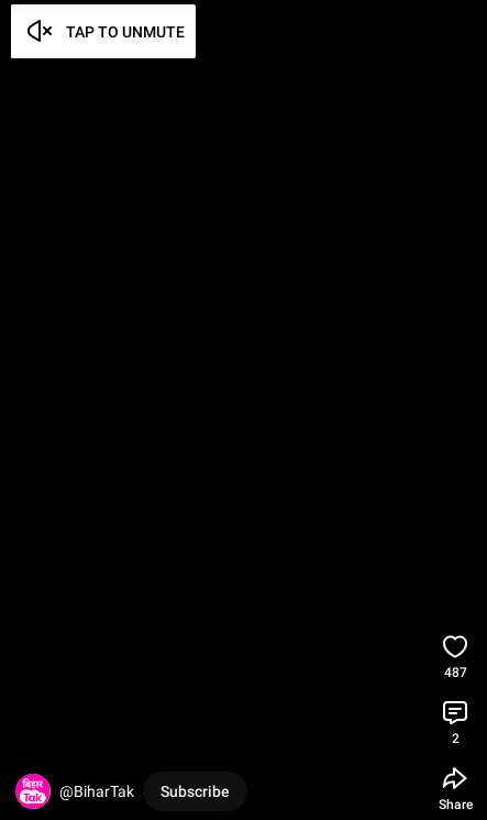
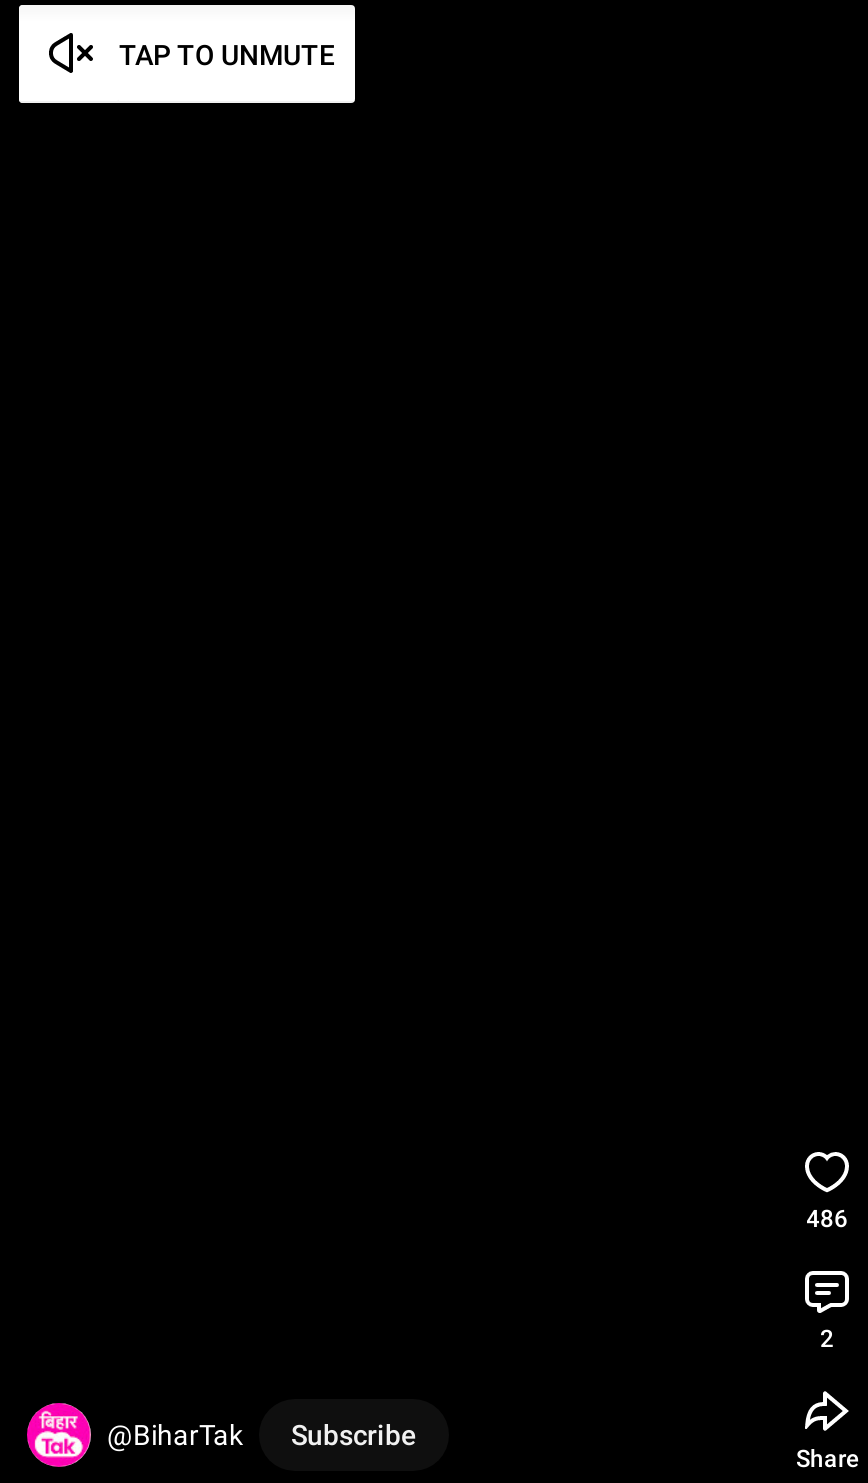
- 487
+ 486
